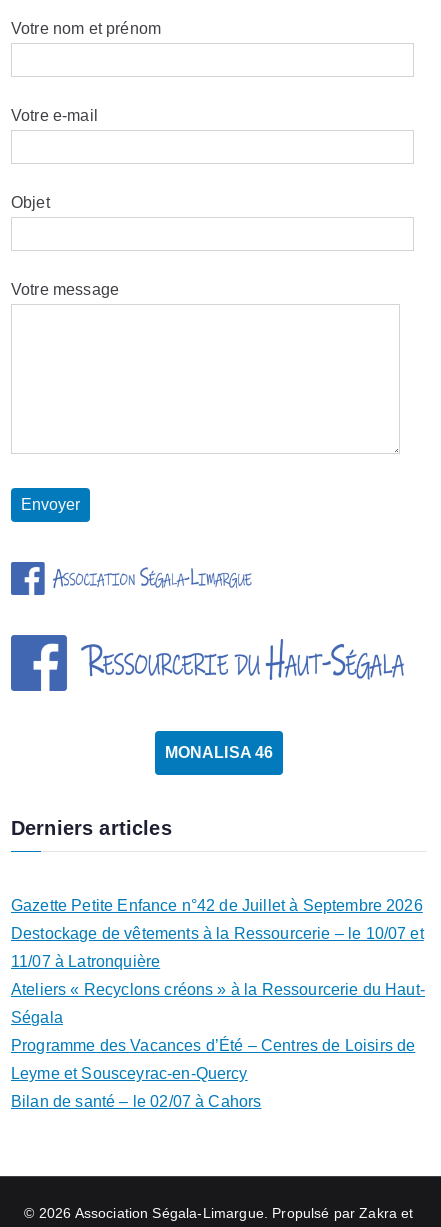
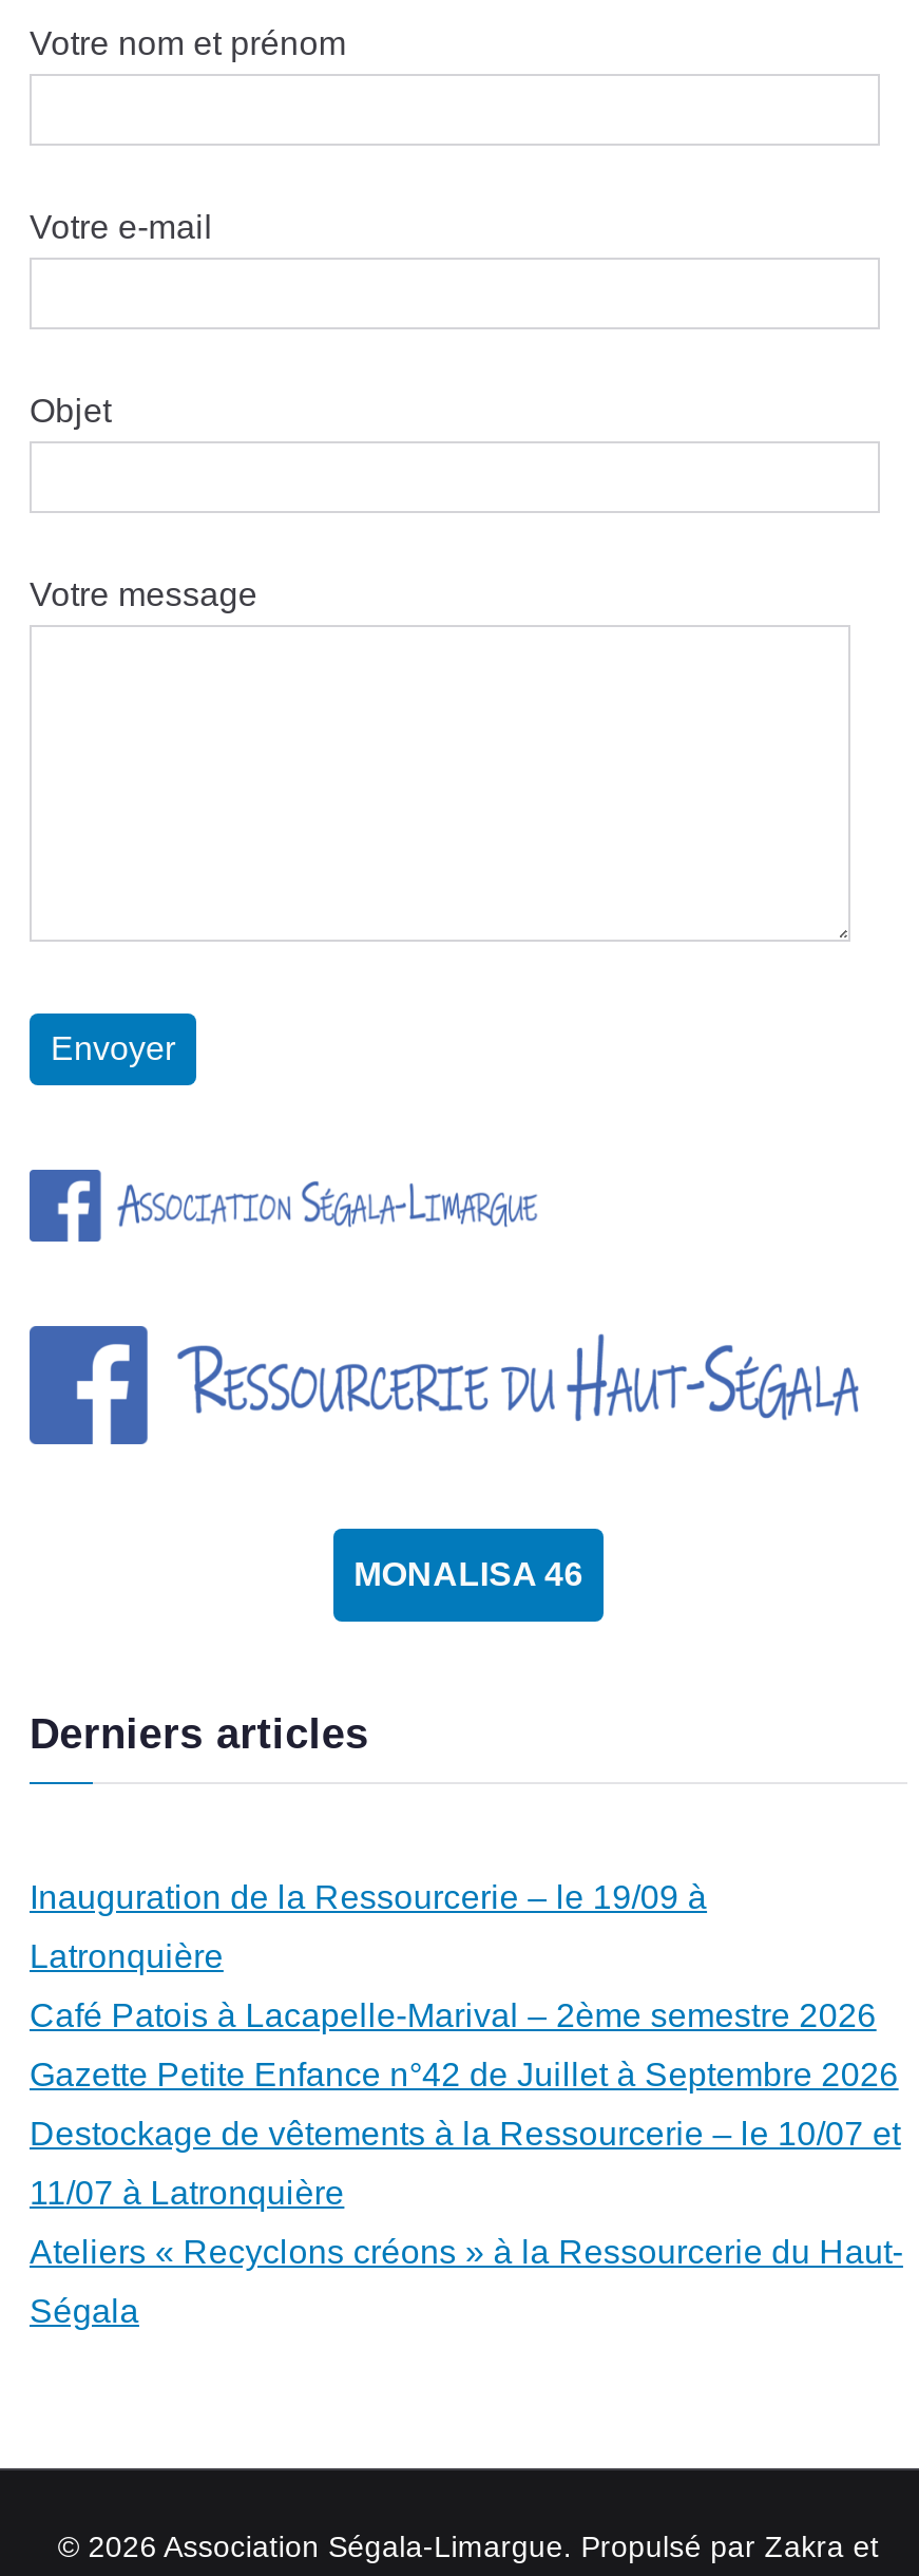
+ Inauguration de la Ressourcerie – le 19/09 à
+ Latronquière
+ Café Patois à Lacapelle-Marival – 2ème semestre 2026

moved down: Gazette Petite Enfance n°42 de Juillet à Septembre 2026 | Destockage de vêtements à la Ressourcerie – le 10/07 et | 11/07 à Latronquière | Ateliers « Recyclons créons » à la Ressourcerie du Haut- | Ségala

- Programme des Vacances d’Été – Centres de Loisirs de
- Leyme et Sousceyrac-en-Quercy
- Bilan de santé – le 02/07 à Cahors
